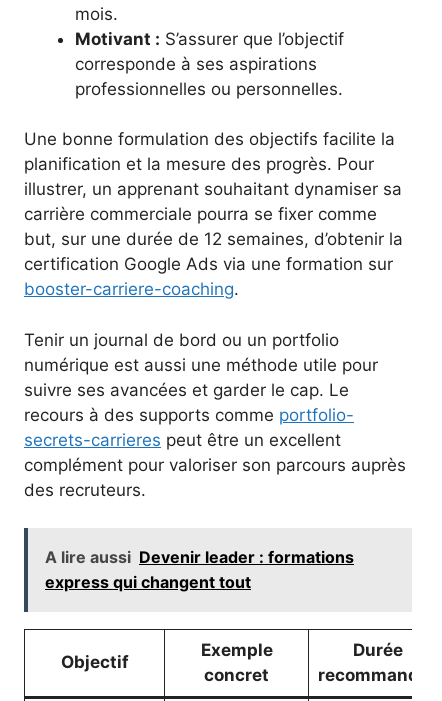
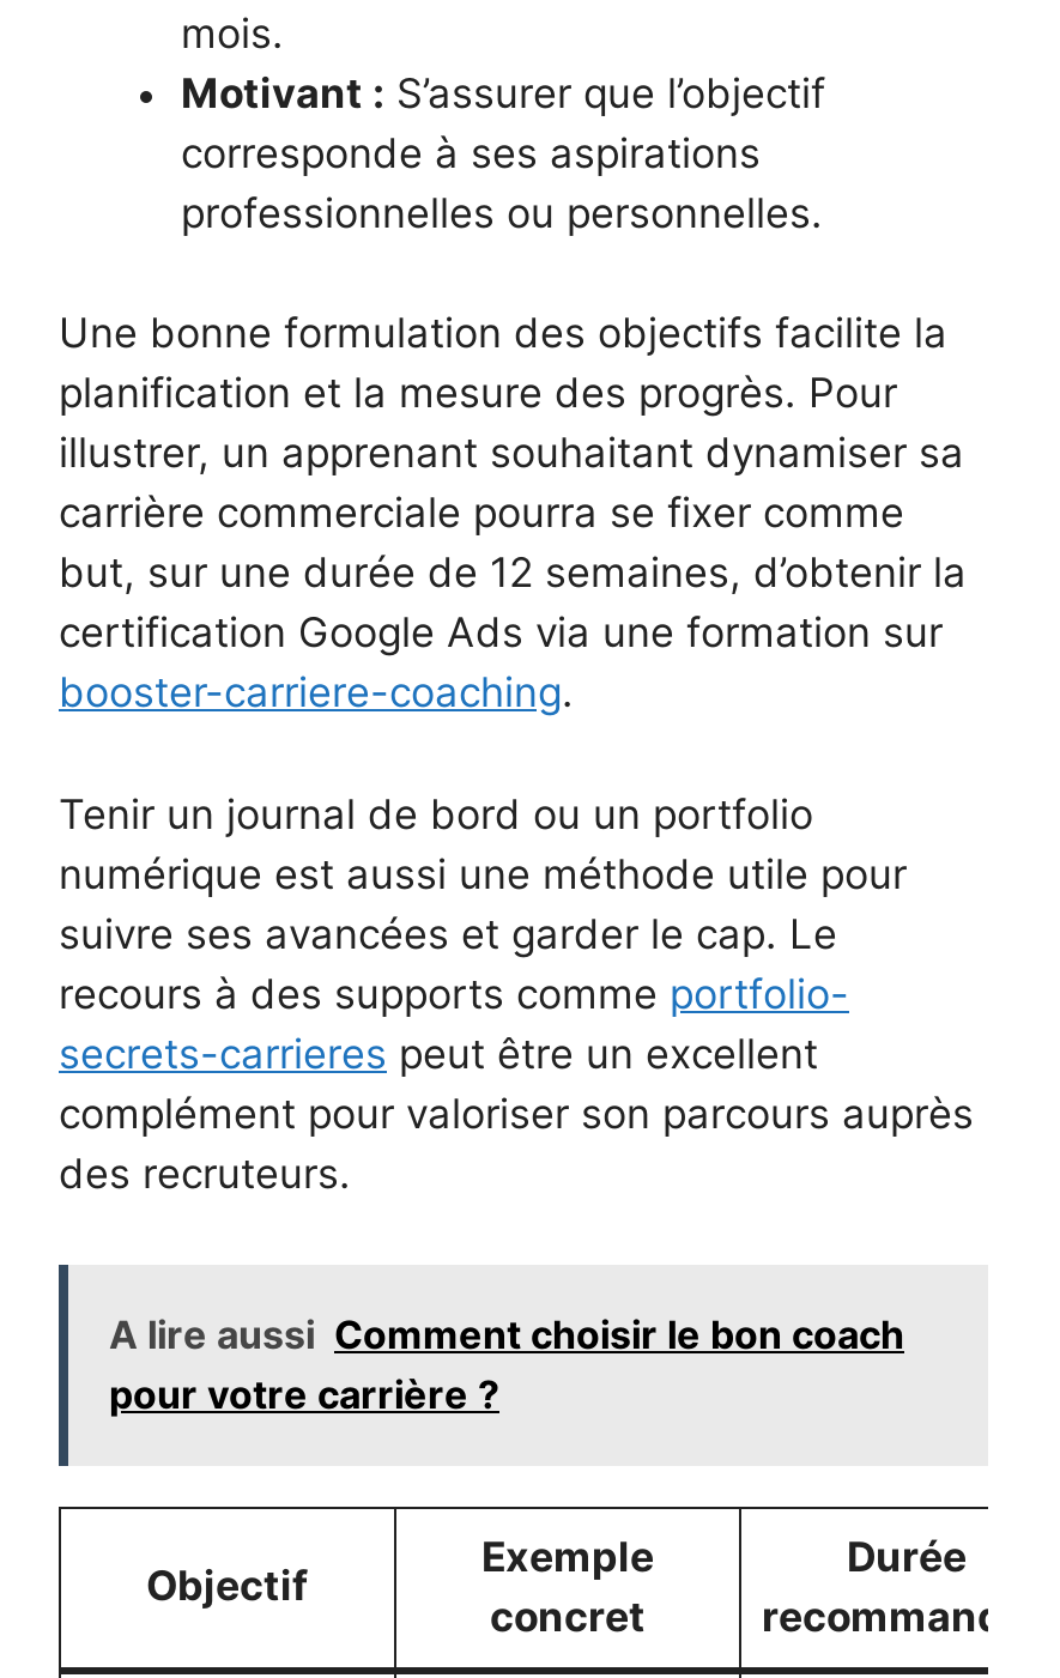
- A lire aussi Devenir leader : formations
- express qui changent tout
+ A lire aussi Comment choisir le bon coach
+ pour votre carrière ?
